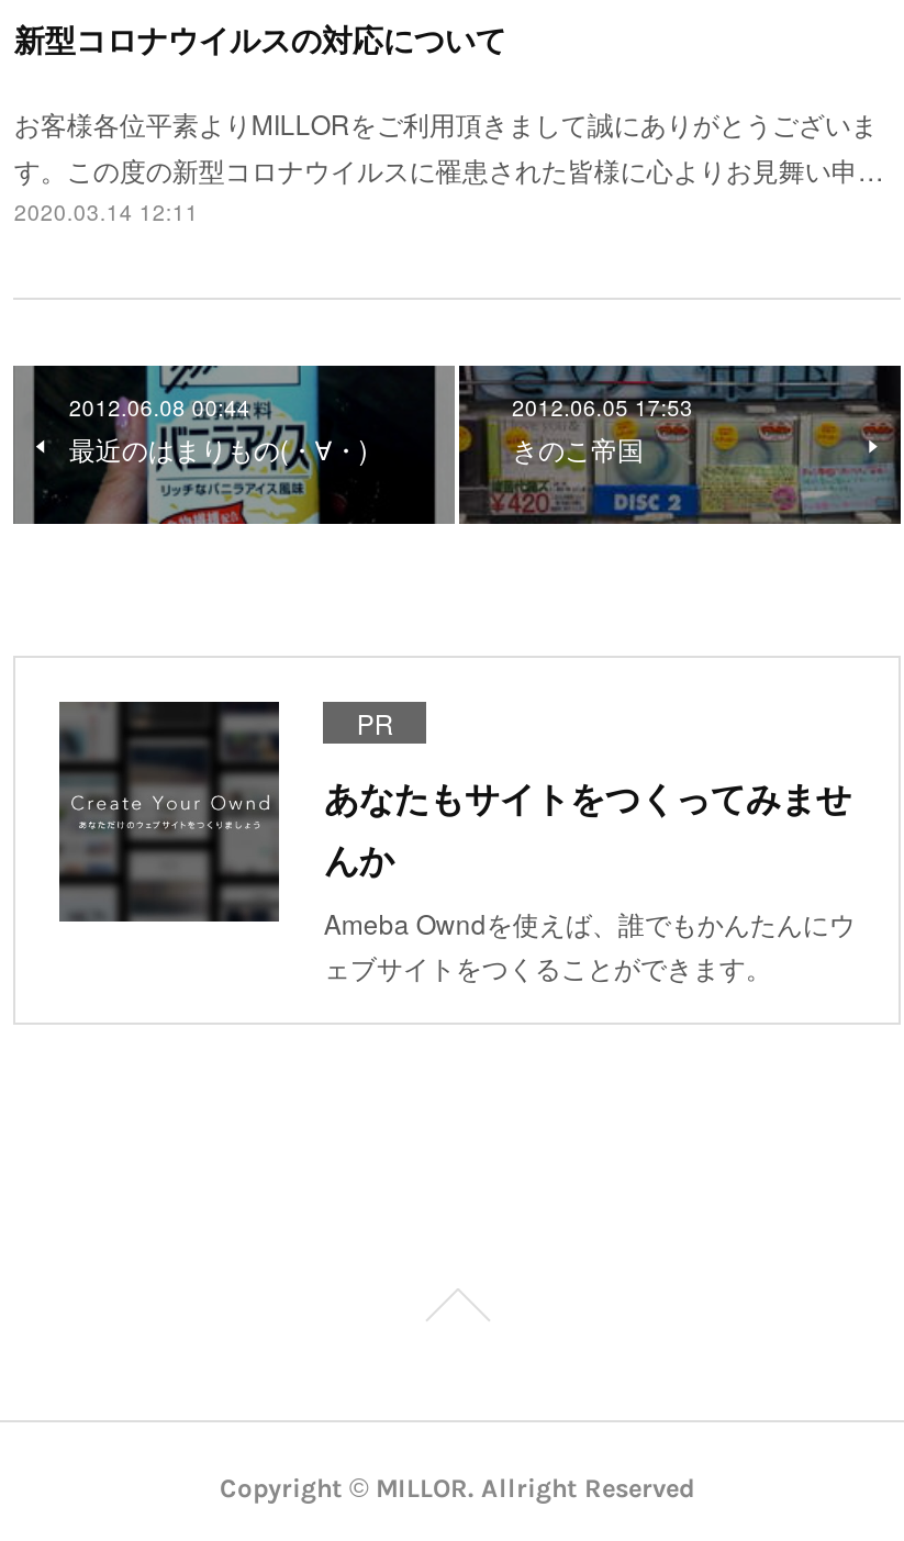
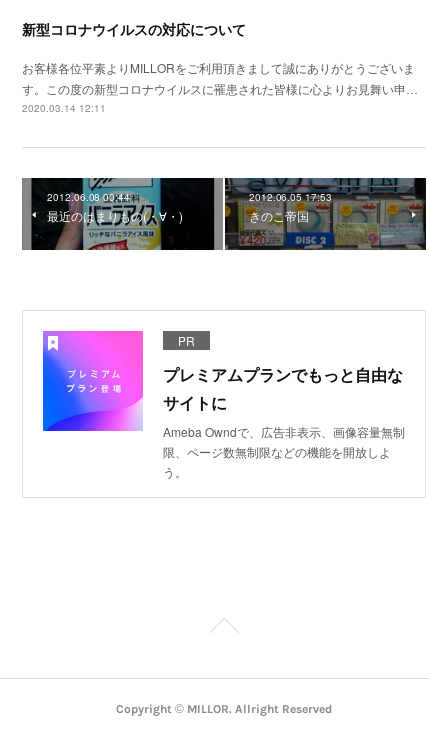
- [image]
- あなたもサイトをつくってみませ
- んか
- Ameba Owndを使えば、誰でもかんたんにウ
- ェブサイトをつくることができます。
+ [image]
+ プレミアムプランでもっと自由な
+ サイトに
+ Ameba Owndで、広告非表示、画像容量無制
+ 限、ページ数無制限などの機能を開放しよ
+ う。
